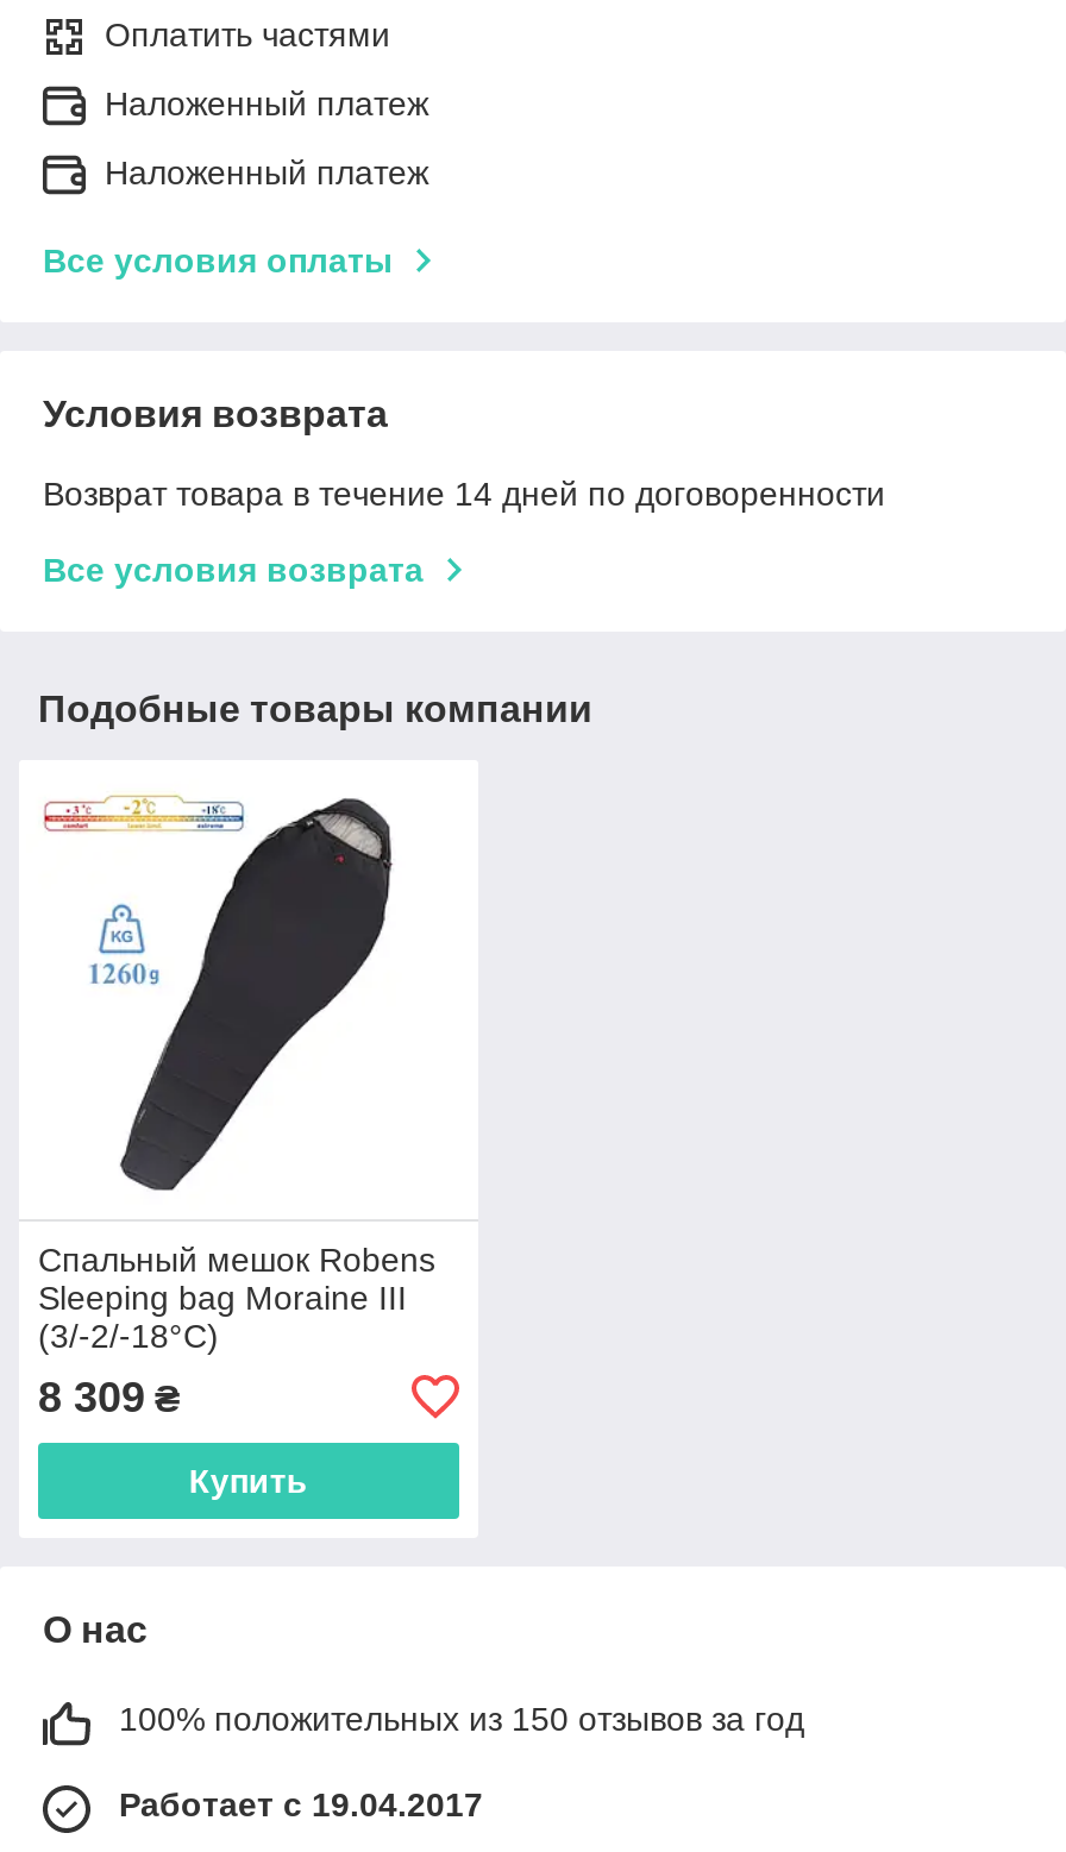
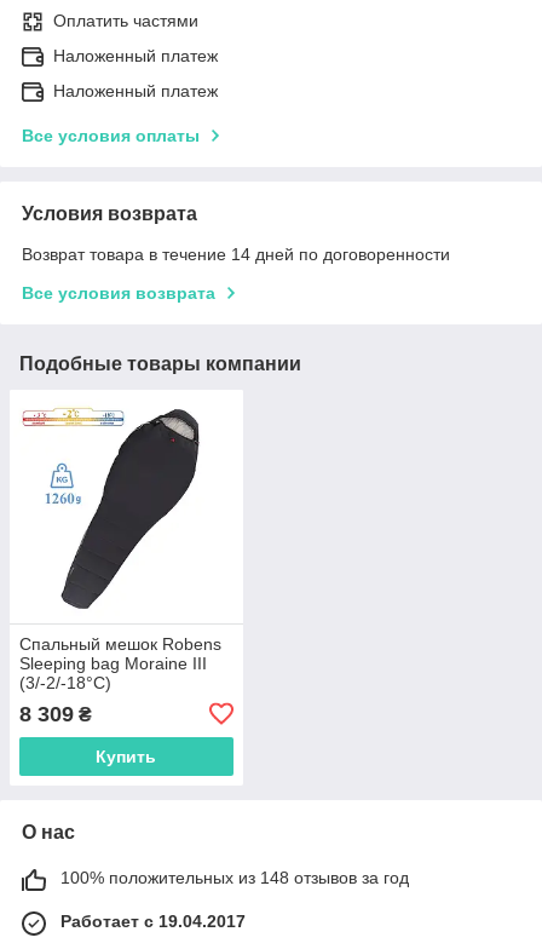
- 100% положительных из 150 отзывов за год
+ 100% положительных из 148 отзывов за год
